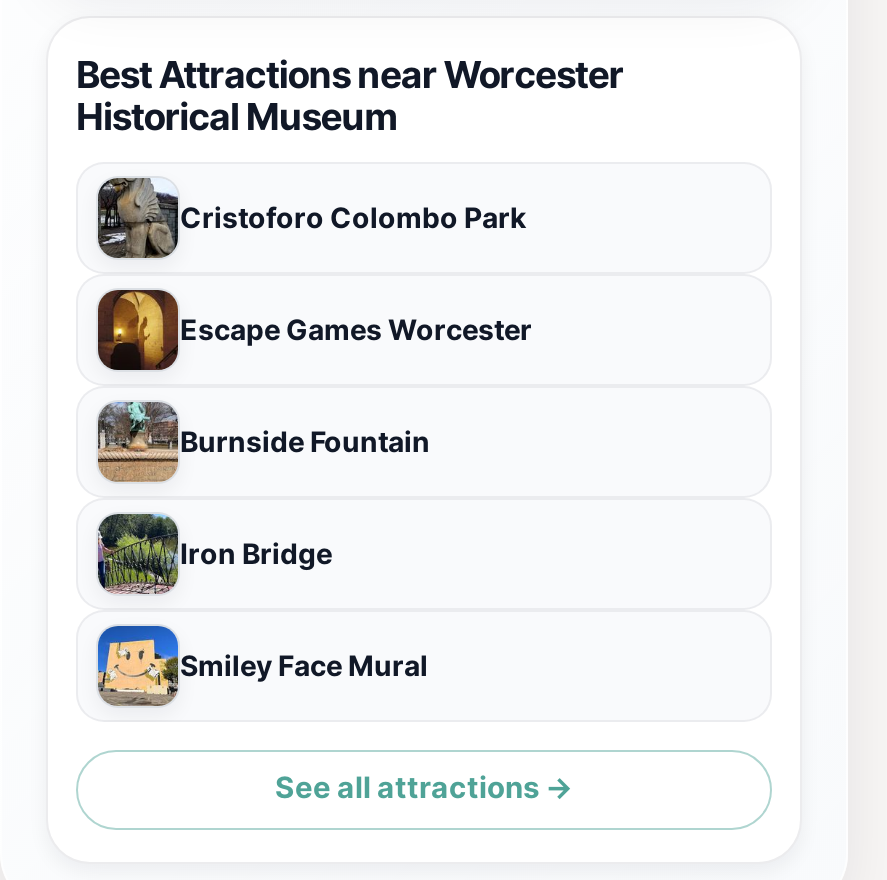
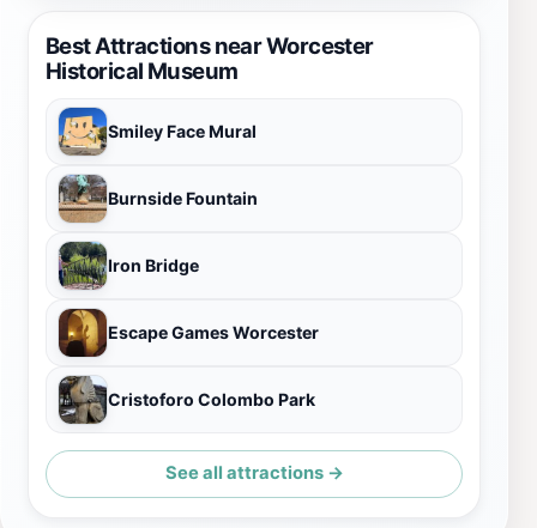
moved down: [image] | Escape Games Worcester | Cristoforo Colombo Park

moved up: [image] | Burnside Fountain | Iron Bridge

moved up: [image] | Smiley Face Mural
